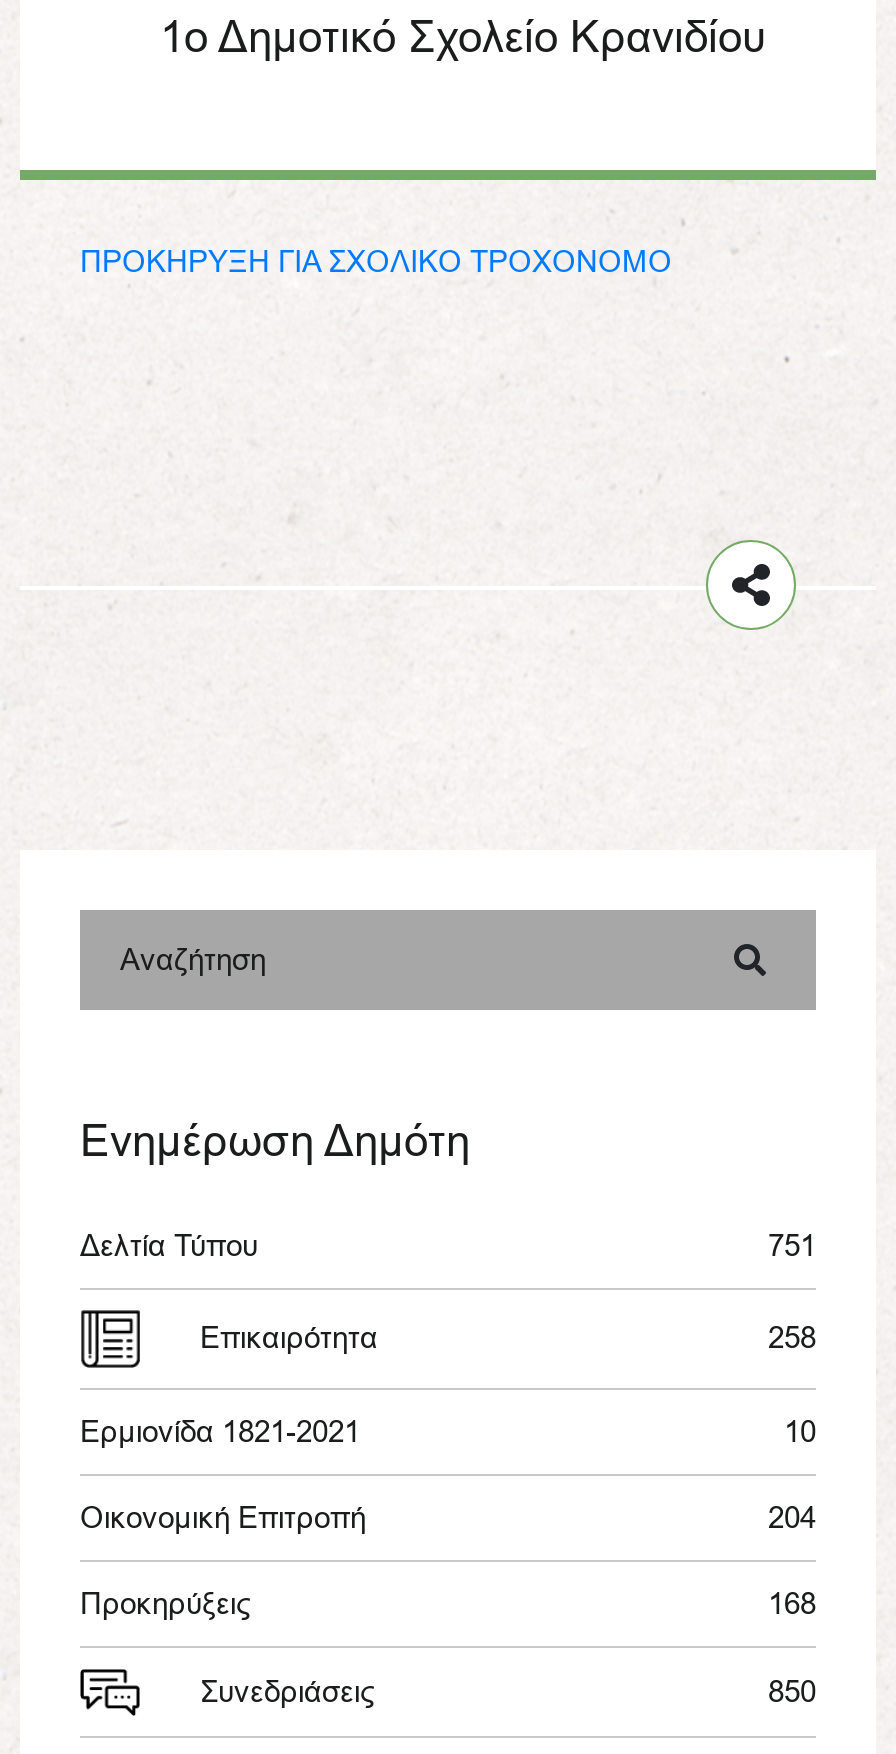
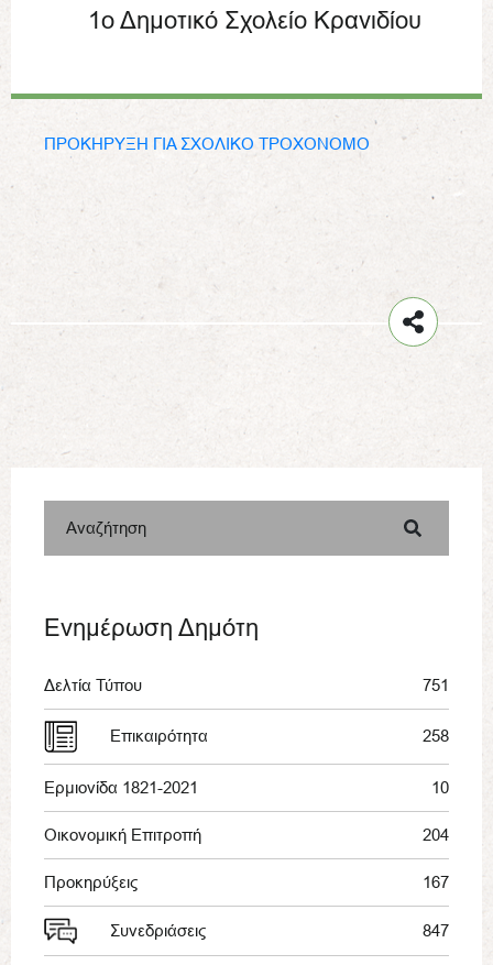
- 168
+ 167

- 850
+ 847
